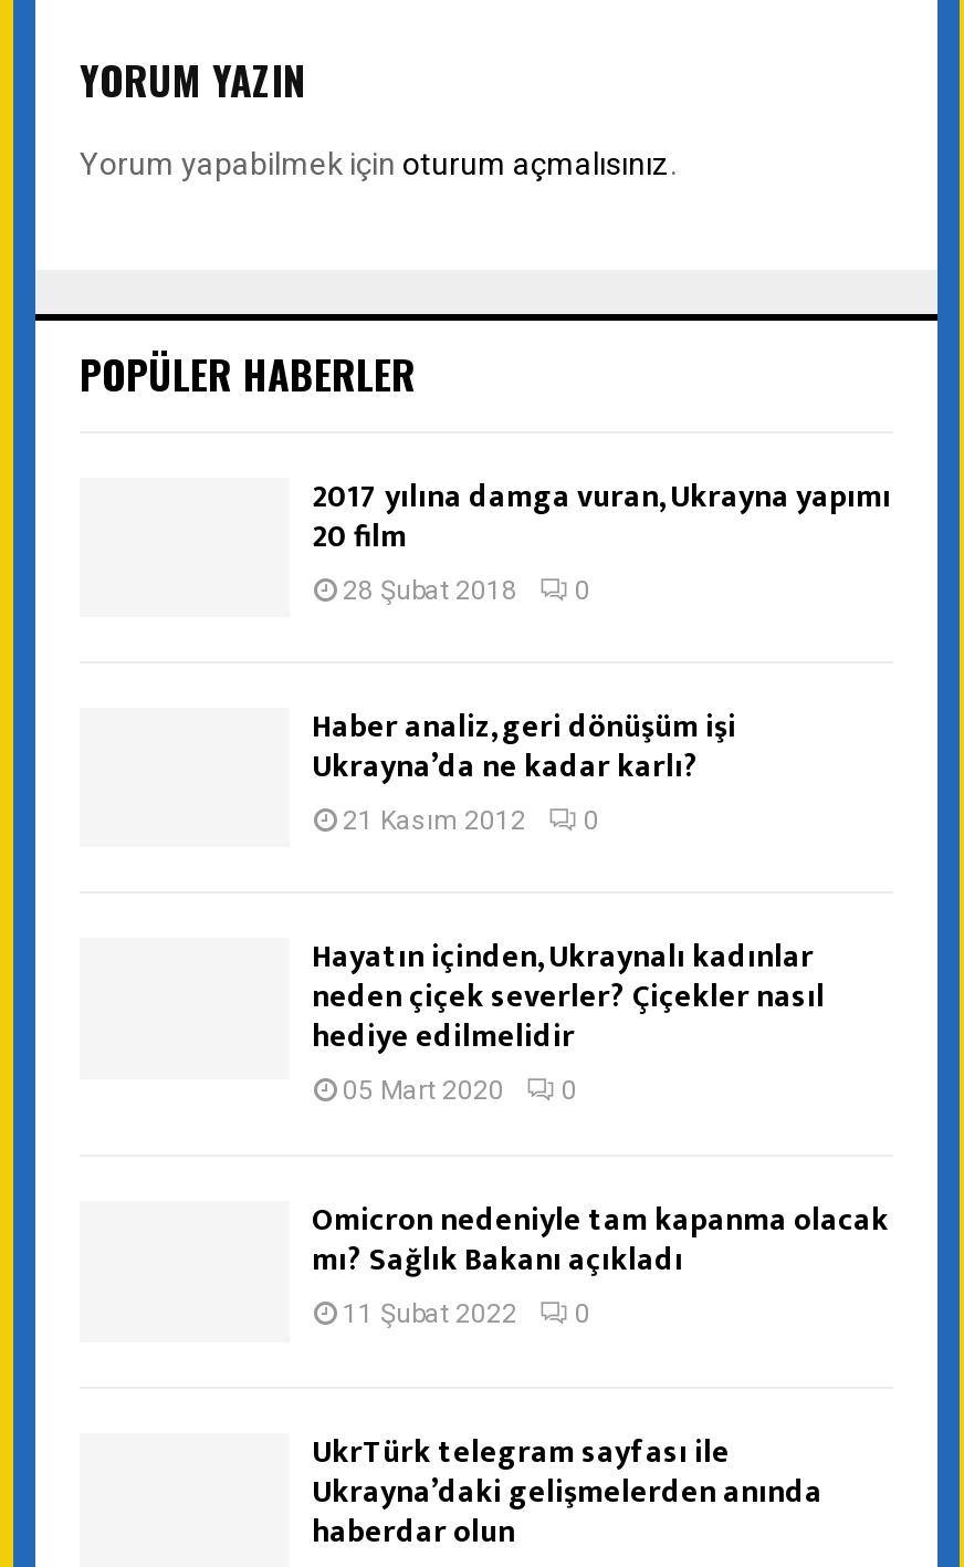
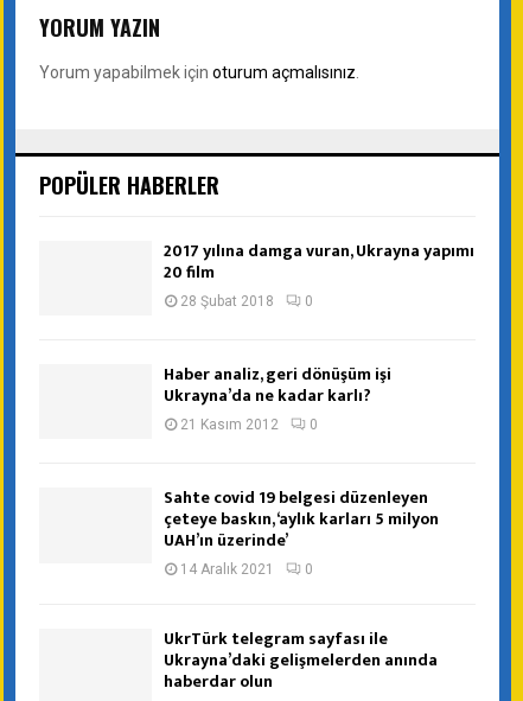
- Hayatın içinden, Ukraynalı kadınlar
- neden çiçek severler? Çiçekler nasıl
- hediye edilmelidir
- 05 Mart 2020
- 0
- Omicron nedeniyle tam kapanma olacak
- mı? Sağlık Bakanı açıkladı
- 11 Şubat 2022
+ Sahte covid 19 belgesi düzenleyen
+ çeteye baskın, ‘aylık karları 5 milyon
+ UAH’ın üzerinde’
+ 14 Aralık 2021
